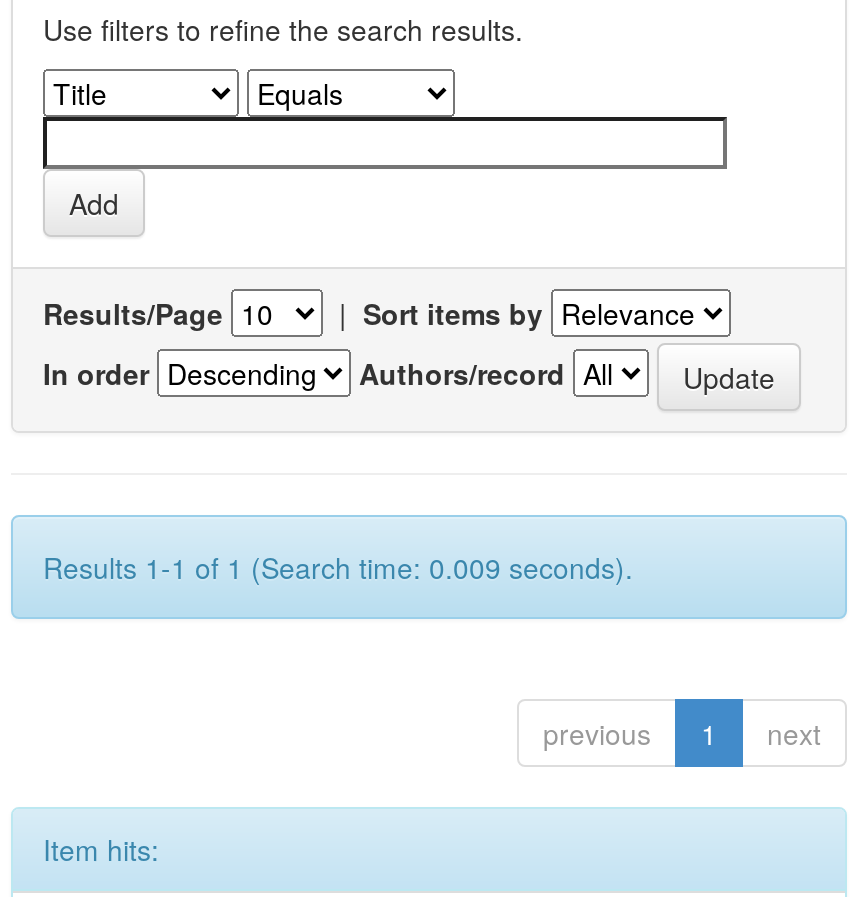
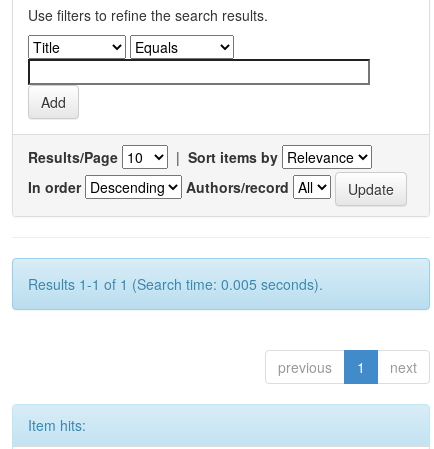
- Results 1-1 of 1 (Search time: 0.009 seconds).
+ Results 1-1 of 1 (Search time: 0.005 seconds).
